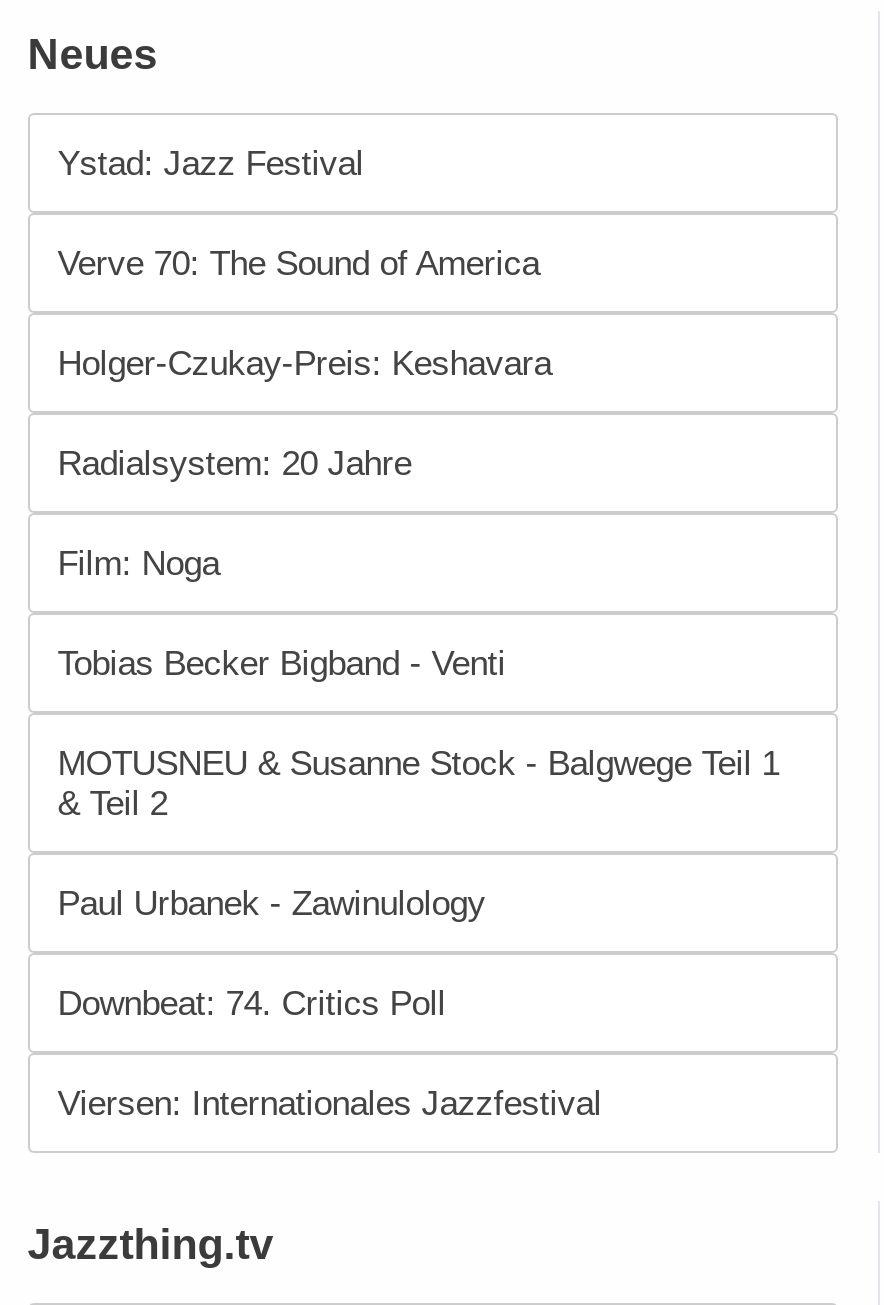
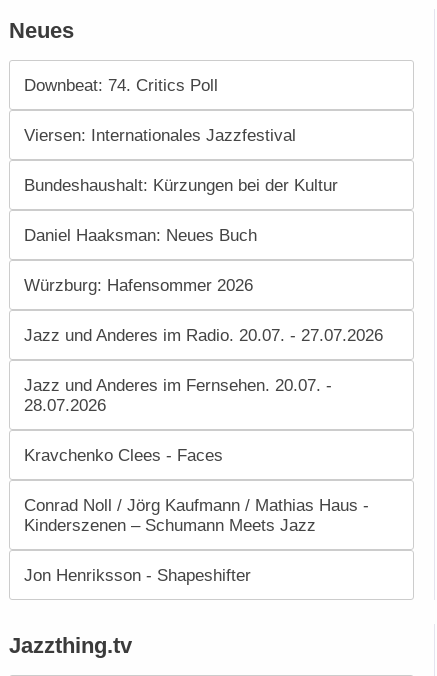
- Ystad: Jazz Festival
- Verve 70: The Sound of America
- Holger-Czukay-Preis: Keshavara
- Radialsystem: 20 Jahre
- Film: Noga
- Tobias Becker Bigband - Venti
- MOTUSNEU & Susanne Stock - Balgwege Teil 1
- & Teil 2
- Paul Urbanek - Zawinulology

moved up: Downbeat: 74. Critics Poll | Viersen: Internationales Jazzfestival

+ Bundeshaushalt: Kürzungen bei der Kultur
+ Daniel Haaksman: Neues Buch
+ Würzburg: Hafensommer 2026
+ Jazz und Anderes im Radio. 20.07. - 27.07.2026
+ Jazz und Anderes im Fernsehen. 20.07. -
+ 28.07.2026
+ Kravchenko Clees - Faces
+ Conrad Noll / Jörg Kaufmann / Mathias Haus -
+ Kinderszenen – Schumann Meets Jazz
+ Jon Henriksson - Shapeshifter
